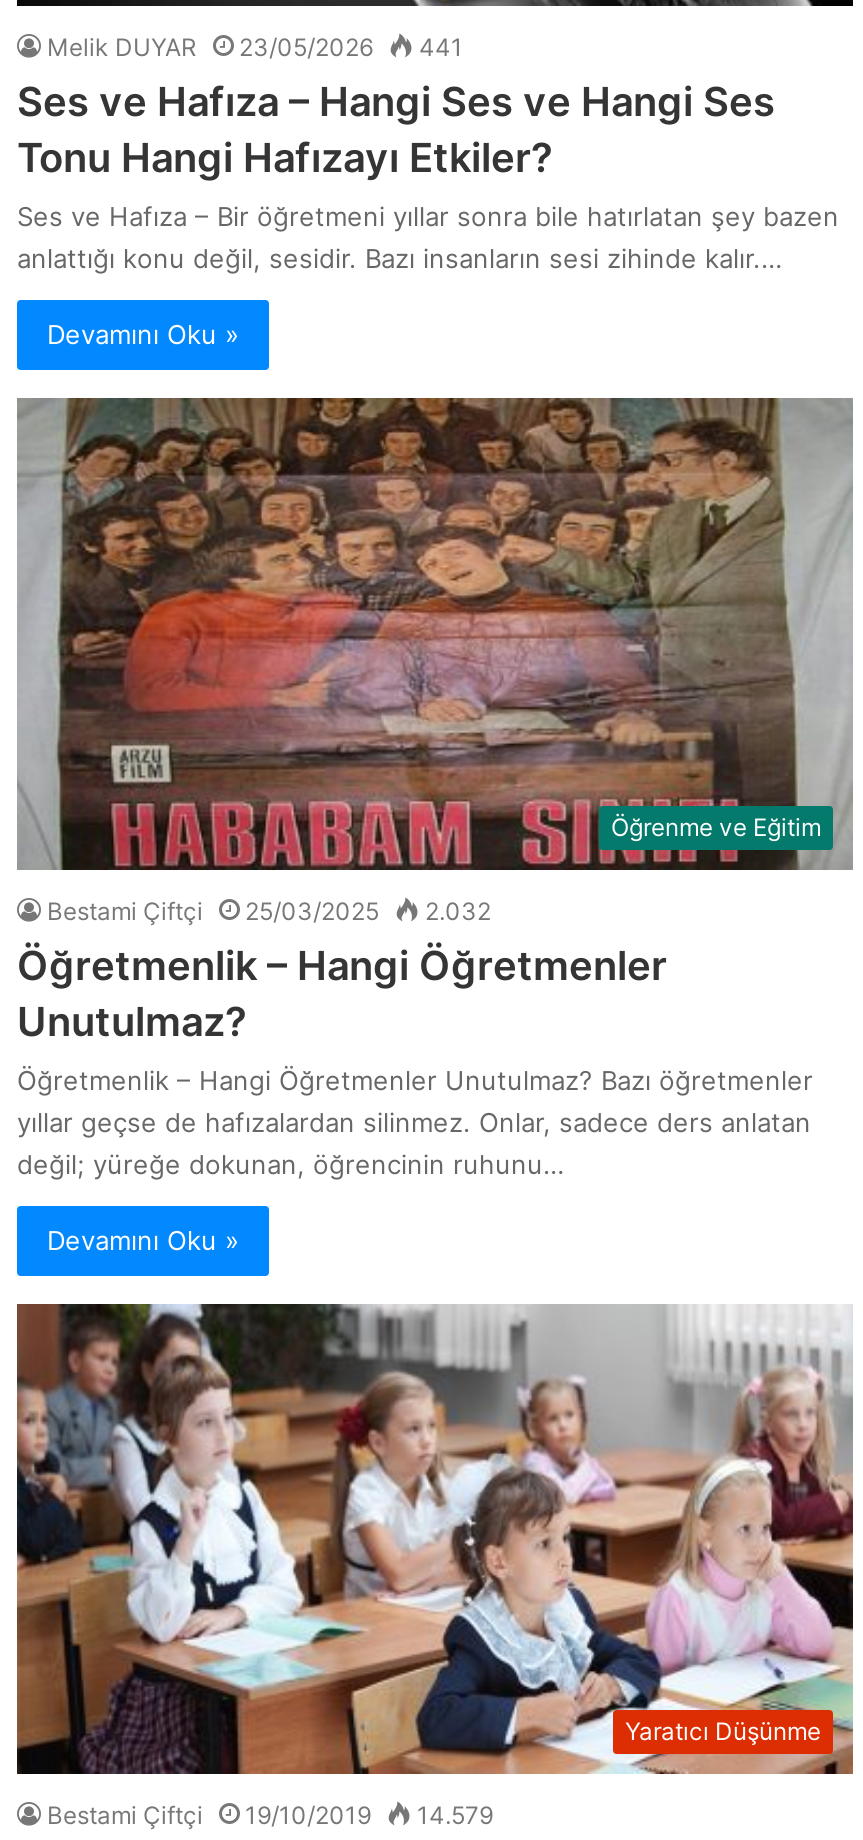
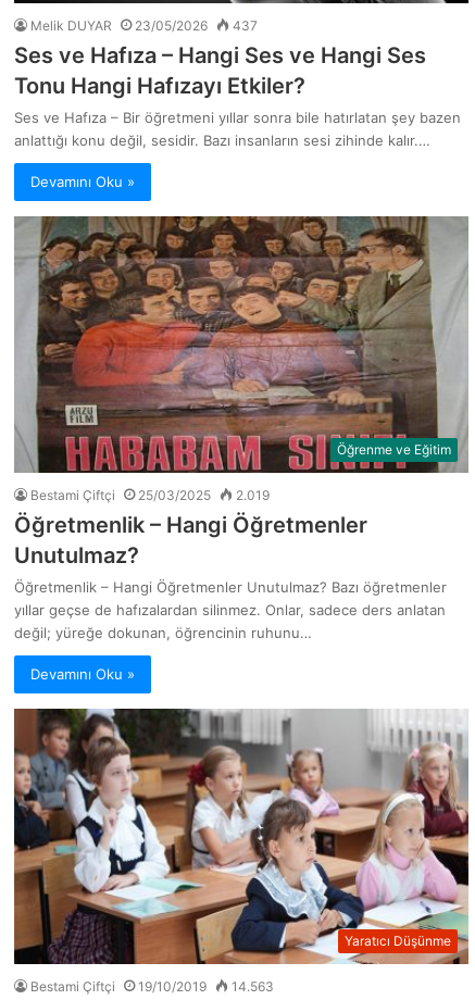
- Melik DUYAR 23/05/2026 441
+ Melik DUYAR 23/05/2026 437

- Bestami Çiftçi 25/03/2025 2.032
+ Bestami Çiftçi 25/03/2025 2.019

- Bestami Çiftçi 19/10/2019 14.579
+ Bestami Çiftçi 19/10/2019 14.563
